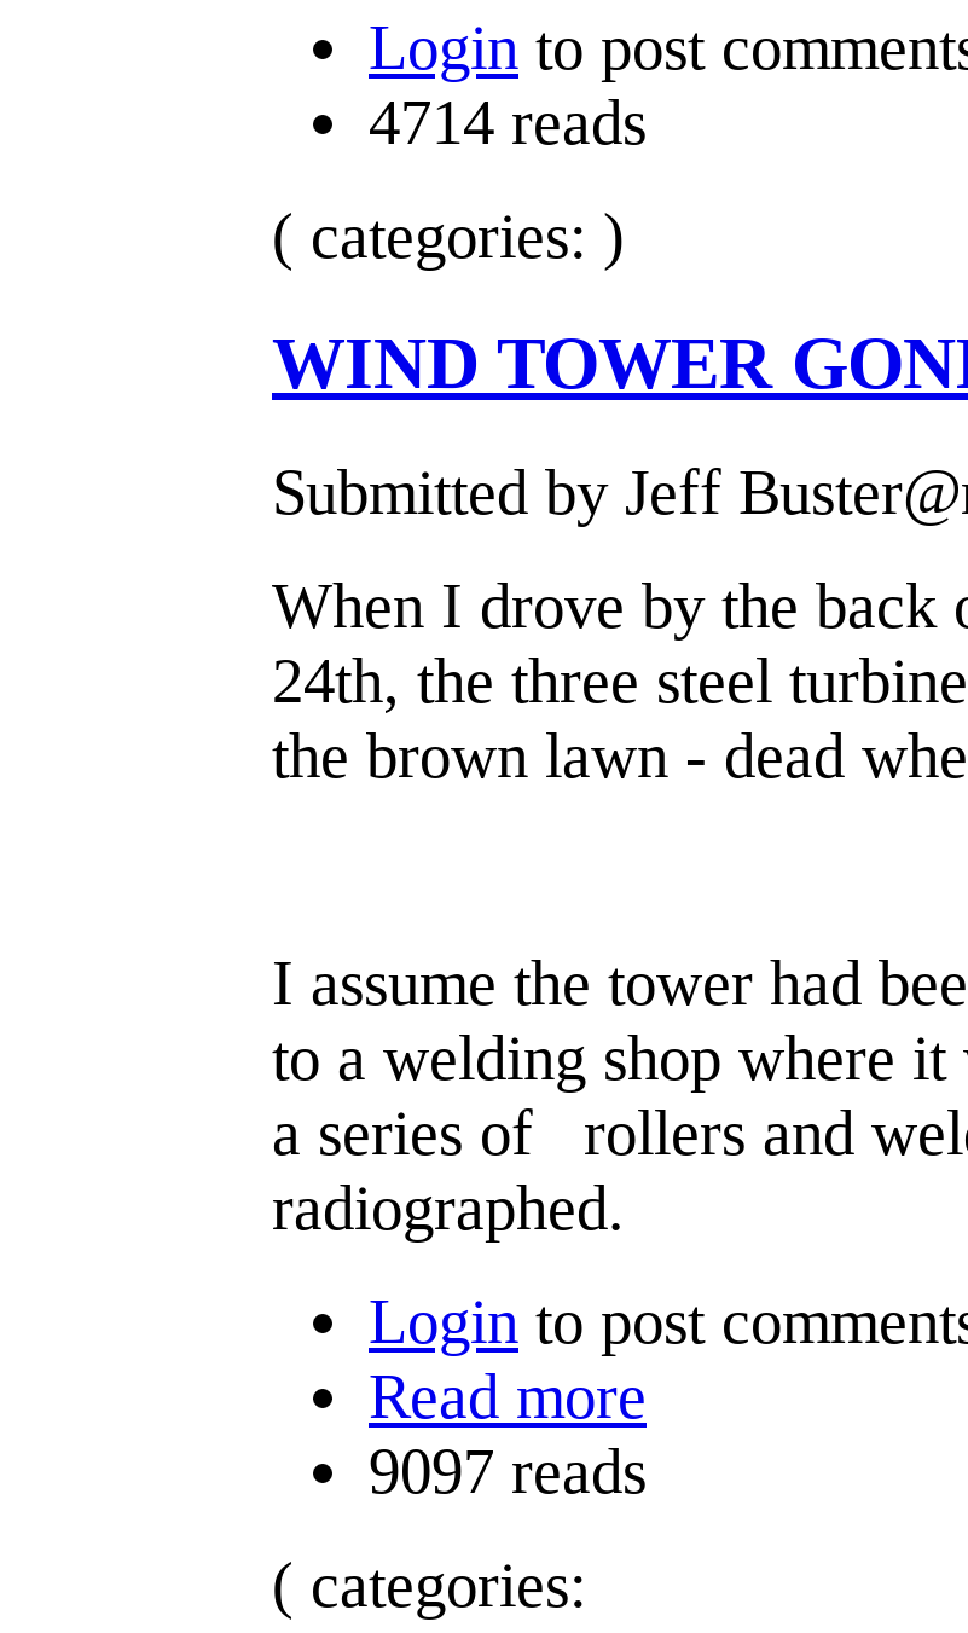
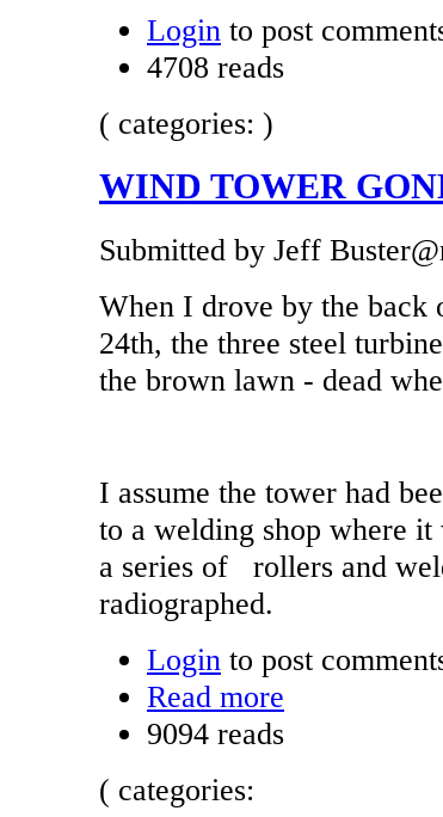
- 4714 reads
+ 4708 reads

- 9097 reads
+ 9094 reads
